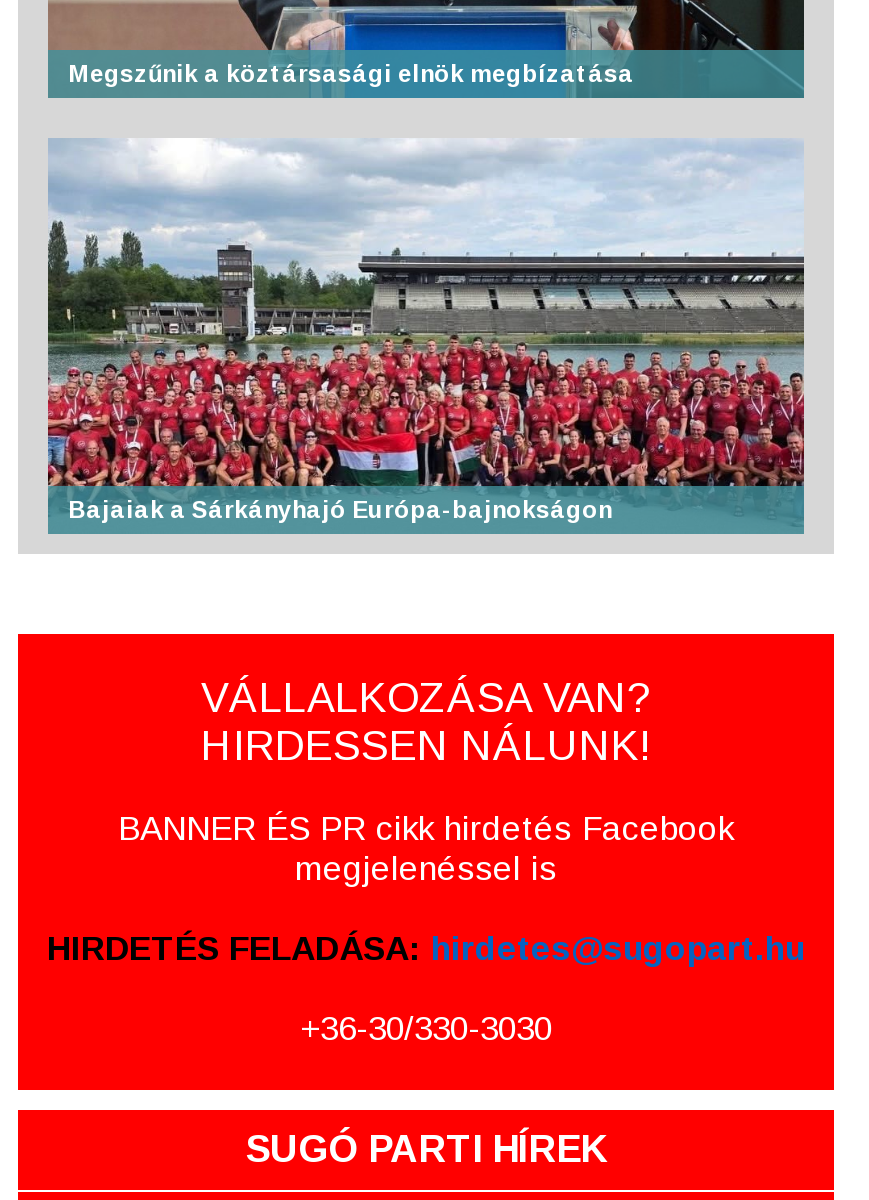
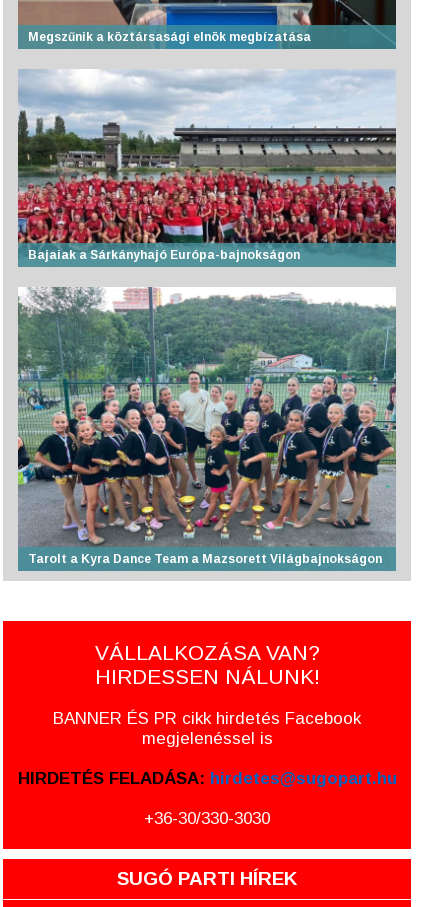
+ [image]
+ Tarolt a Kyra Dance Team a Mazsorett Világbajnokságon
